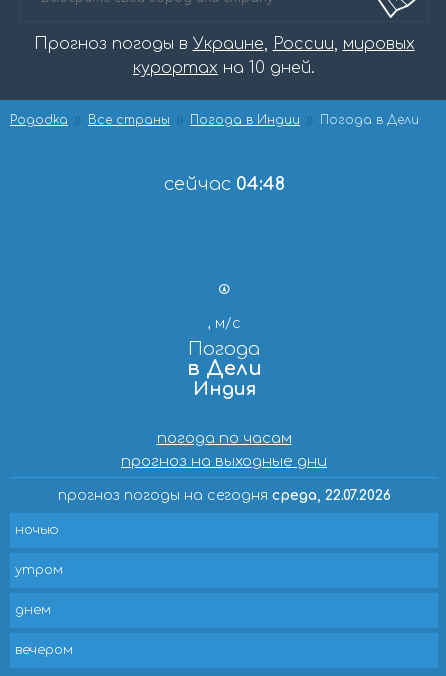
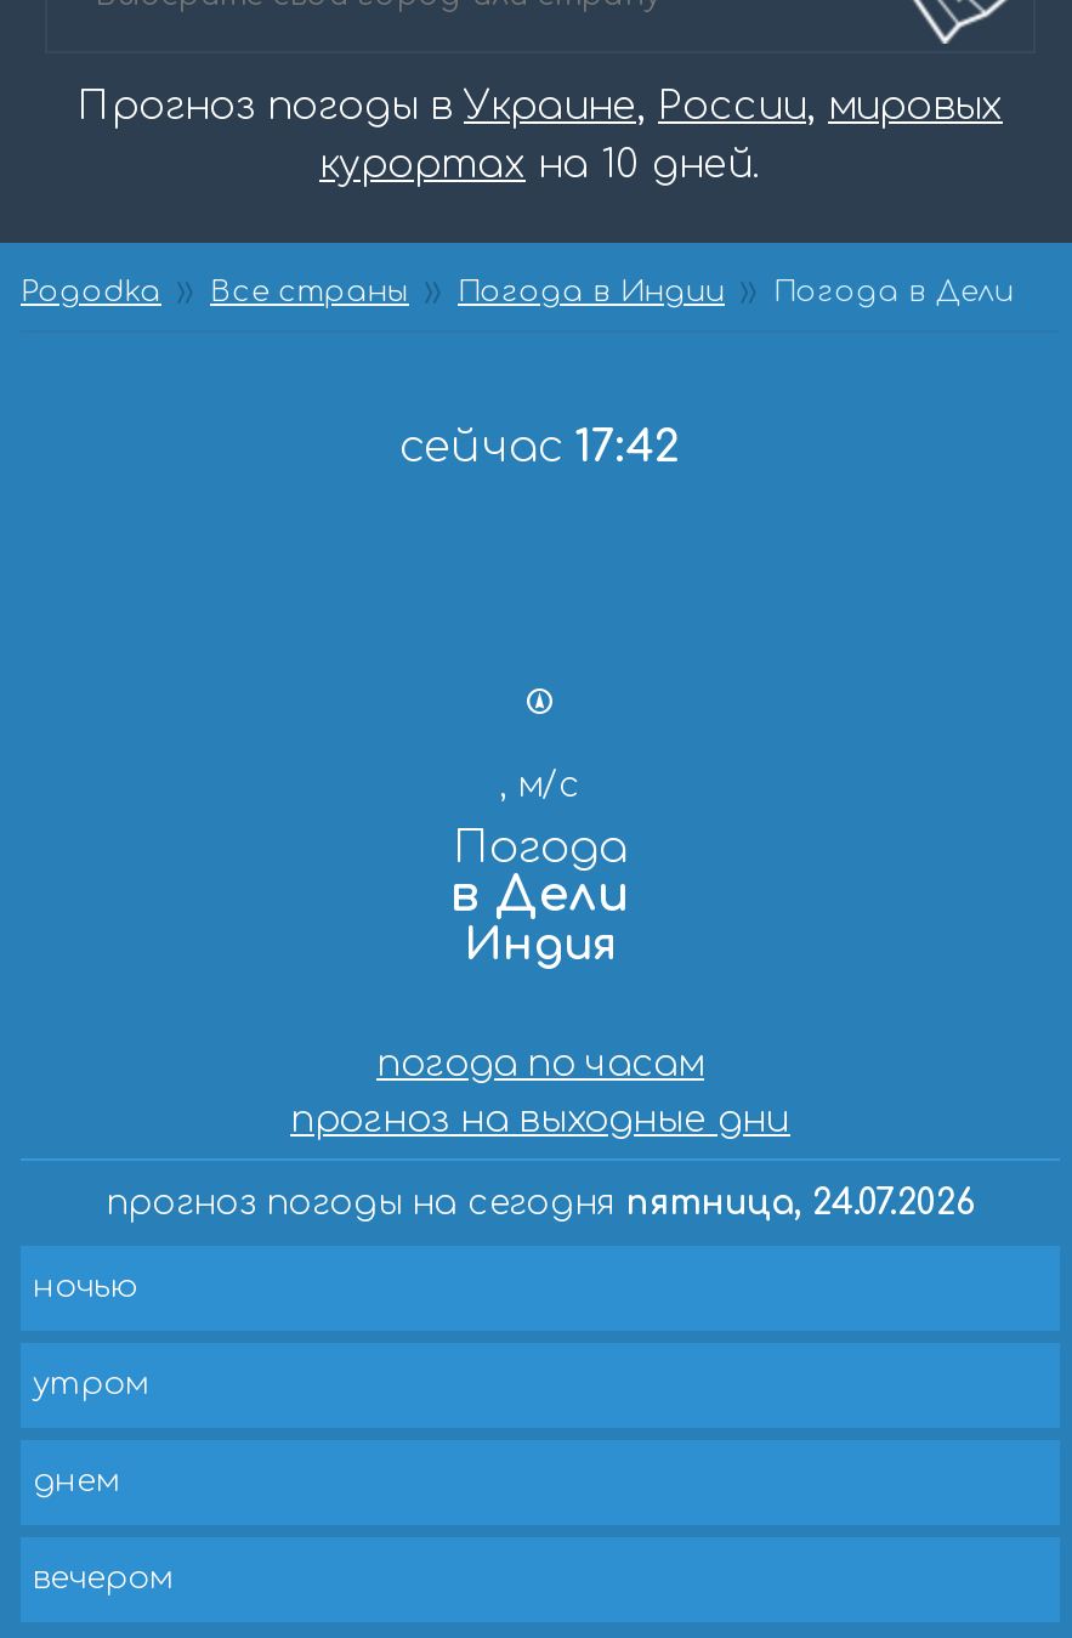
- сейчас 04:48
+ сейчас 17:42

- прогноз погоды на сегодня среда, 22.07.2026
+ прогноз погоды на сегодня пятница, 24.07.2026
